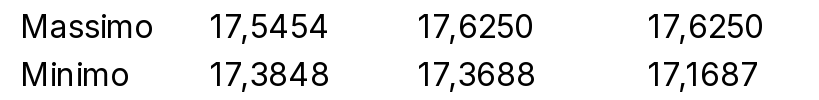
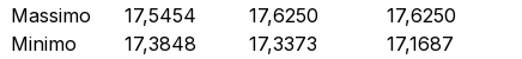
- 17,3688
+ 17,3373
